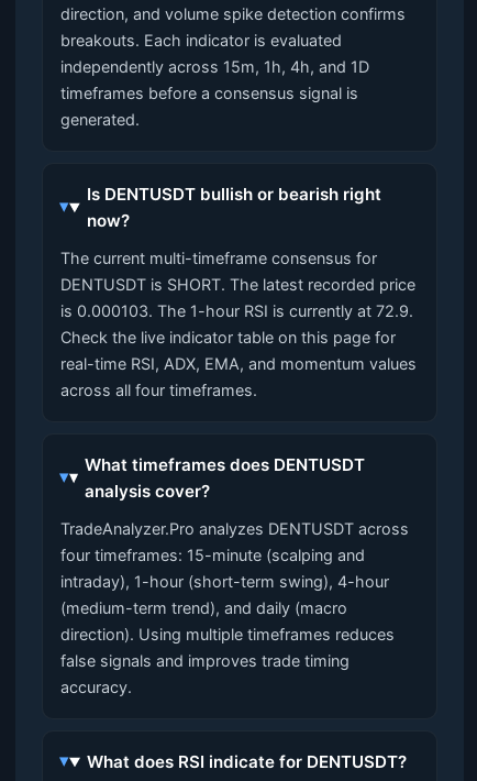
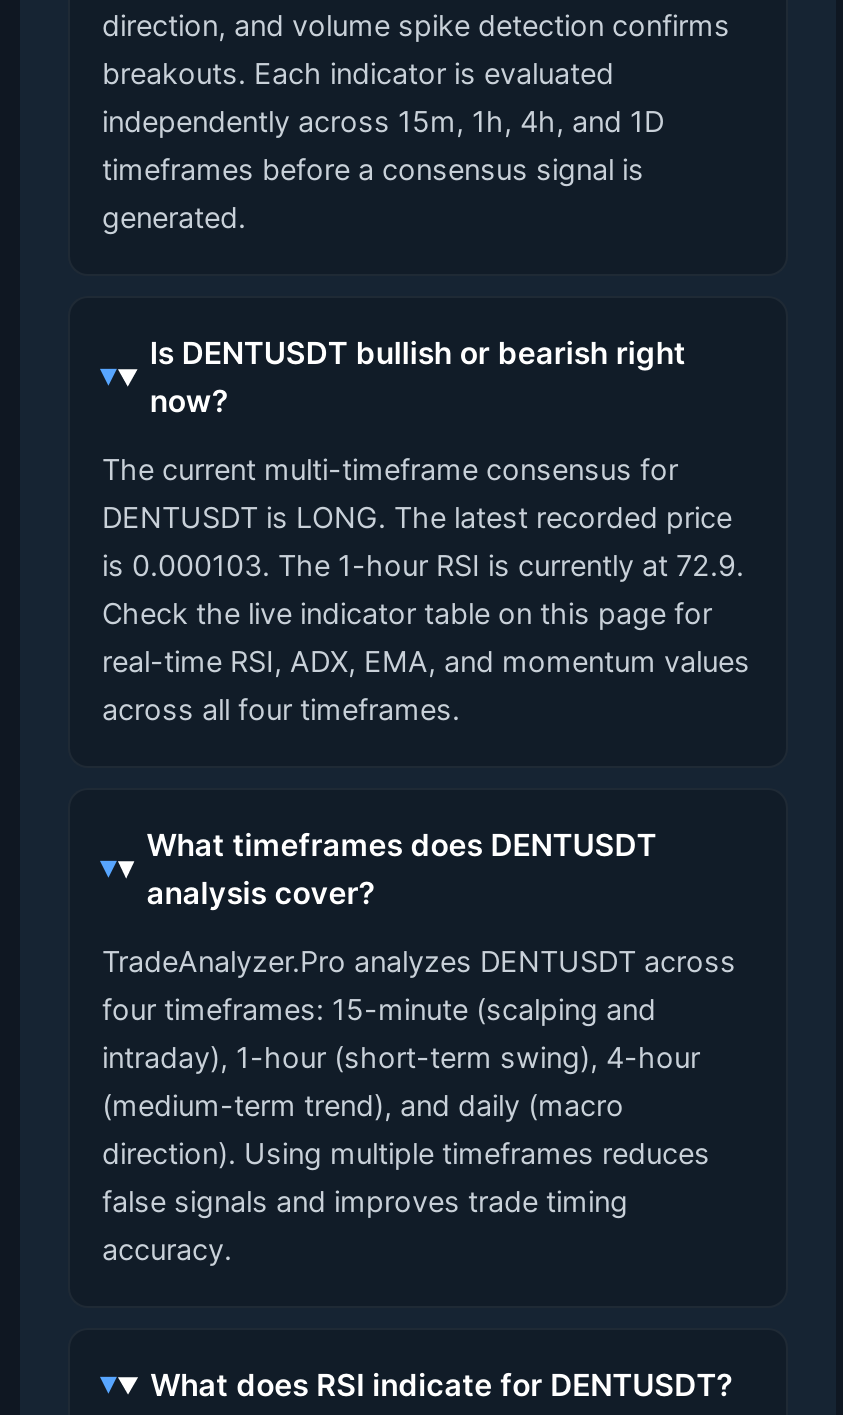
- DENTUSDT is SHORT. The latest recorded price
+ DENTUSDT is LONG. The latest recorded price
